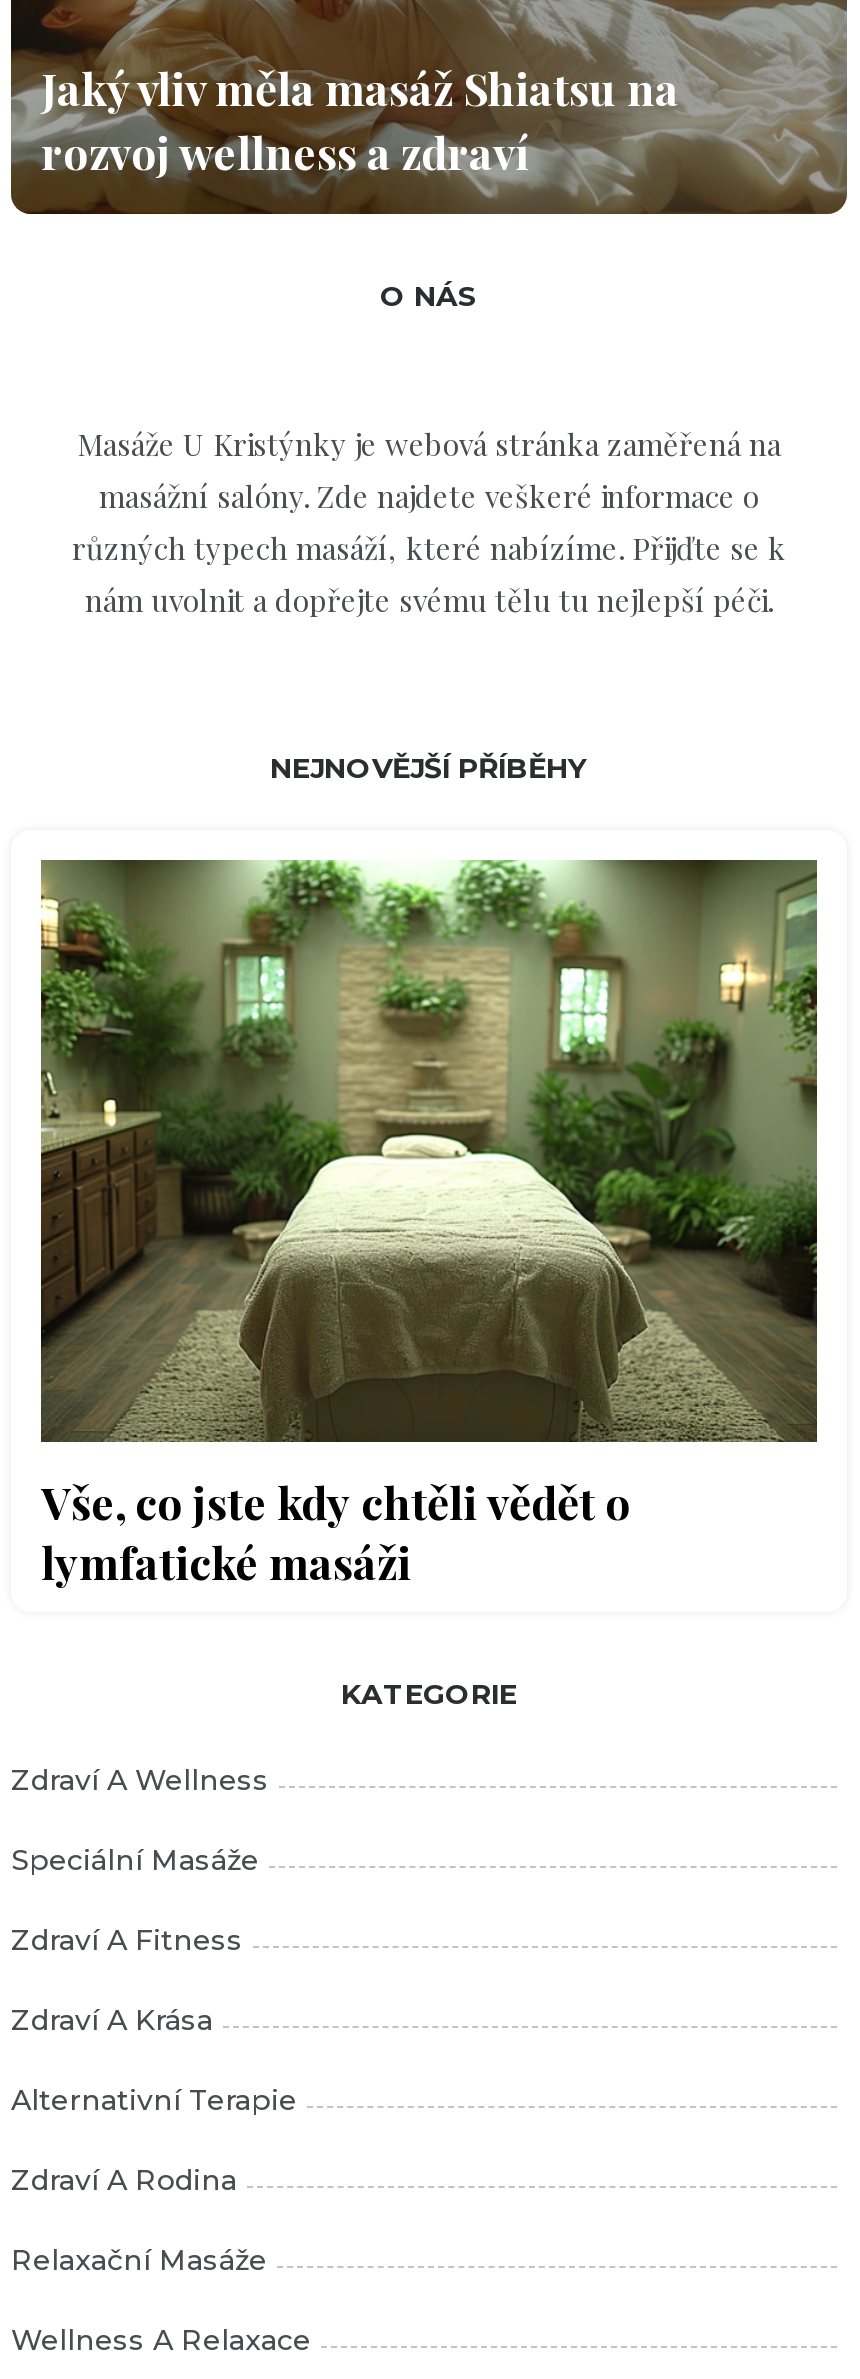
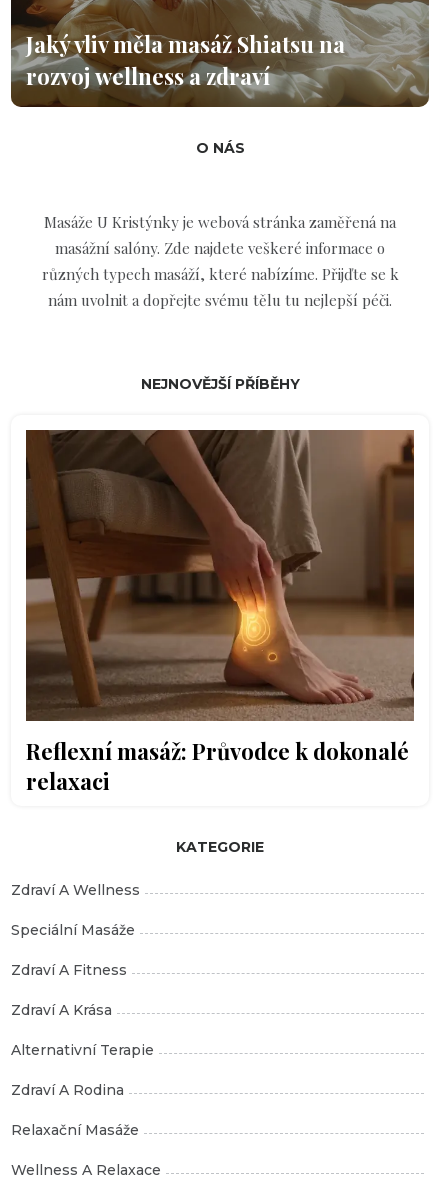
- [image]
- Vše, co jste kdy chtěli vědět o
- lymfatické masáži
+ [image]
+ Reflexní masáž: Průvodce k dokonalé
+ relaxaci
